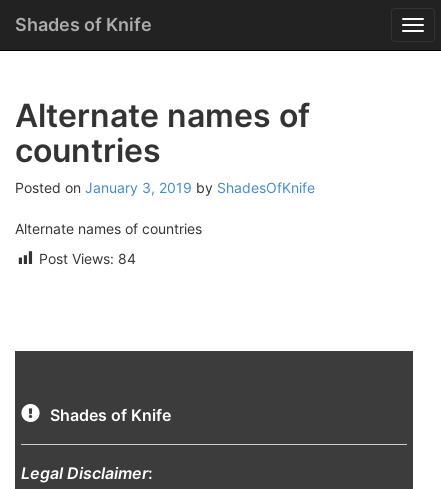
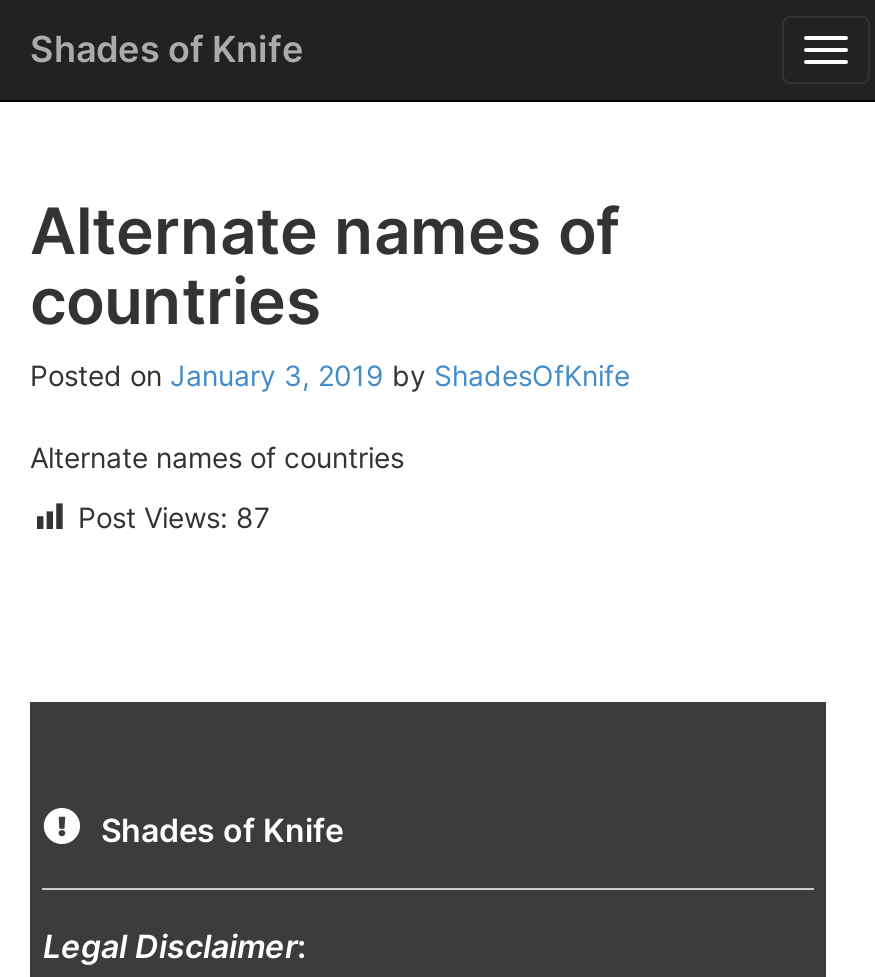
- Post Views: 84
+ Post Views: 87
